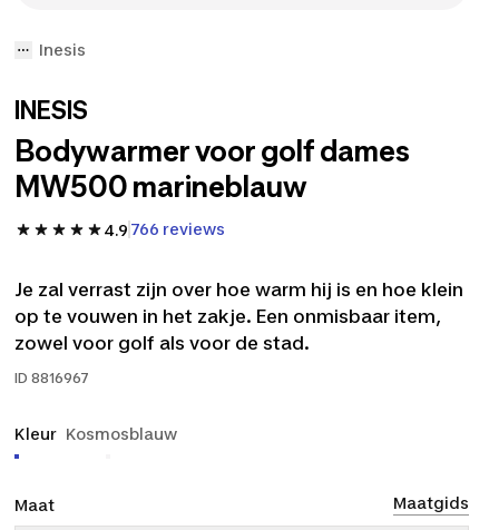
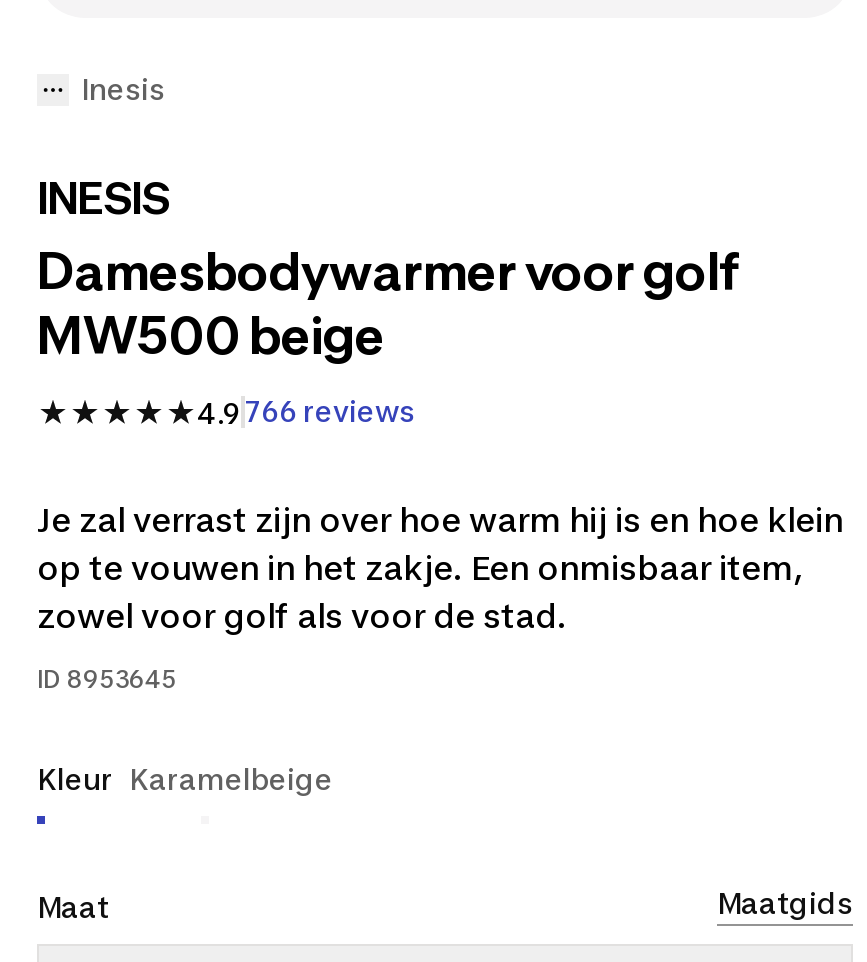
- Bodywarmer voor golf dames
- MW500 marineblauw
+ Damesbodywarmer voor golf
+ MW500 beige

- ID 8816967
+ ID 8953645

- Kleur Kosmosblauw
+ Kleur Karamelbeige
